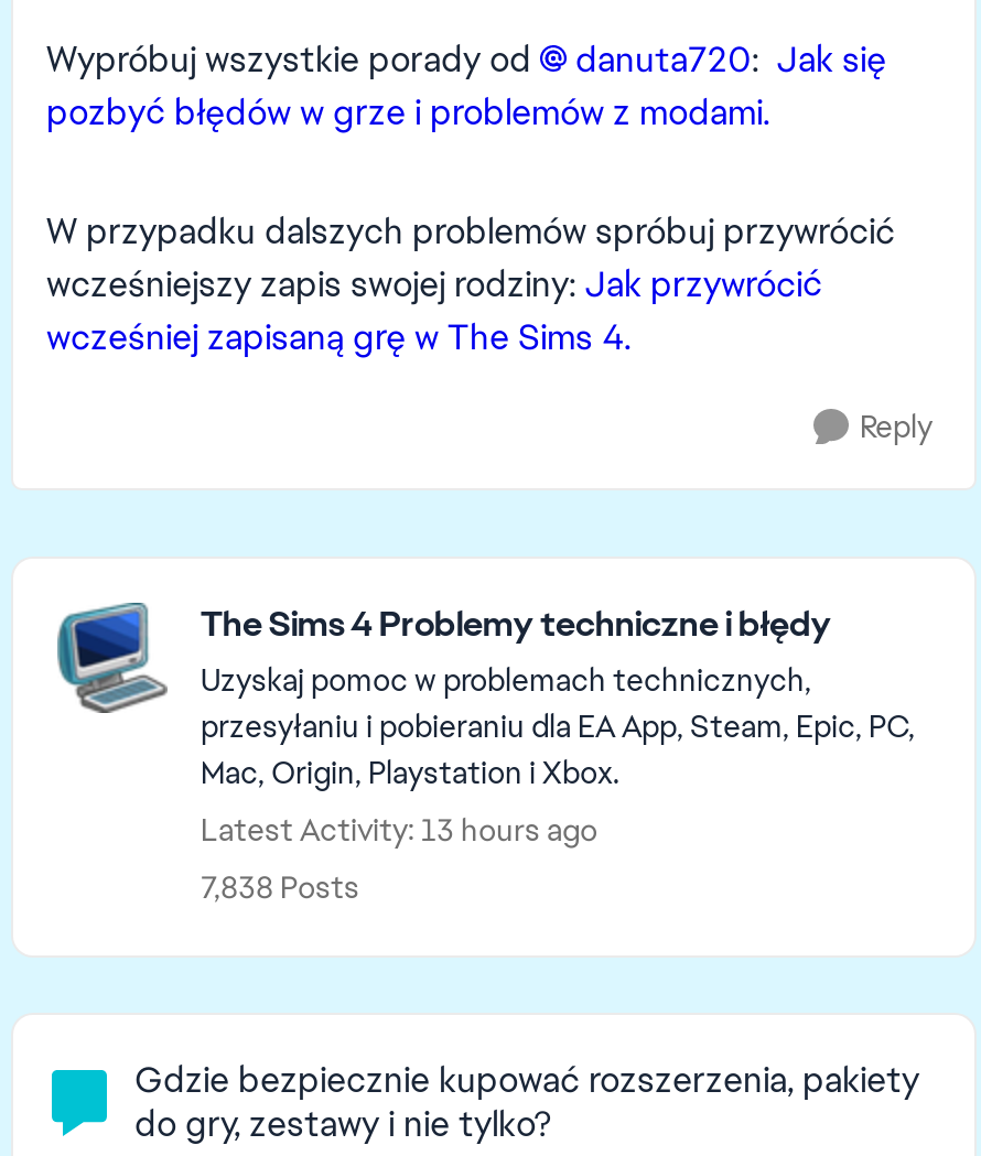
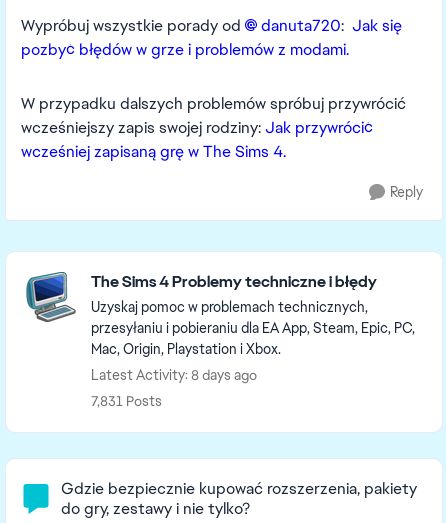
- Latest Activity: 13 hours ago
+ Latest Activity: 8 days ago

- 7,838 Posts
+ 7,831 Posts
